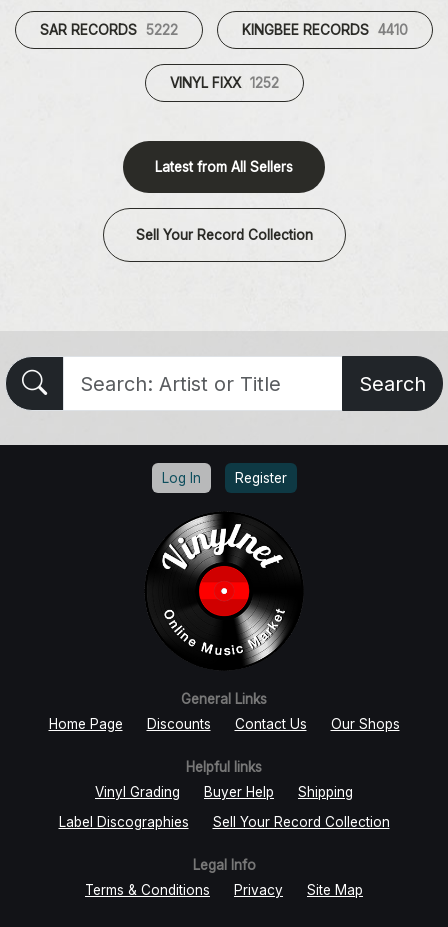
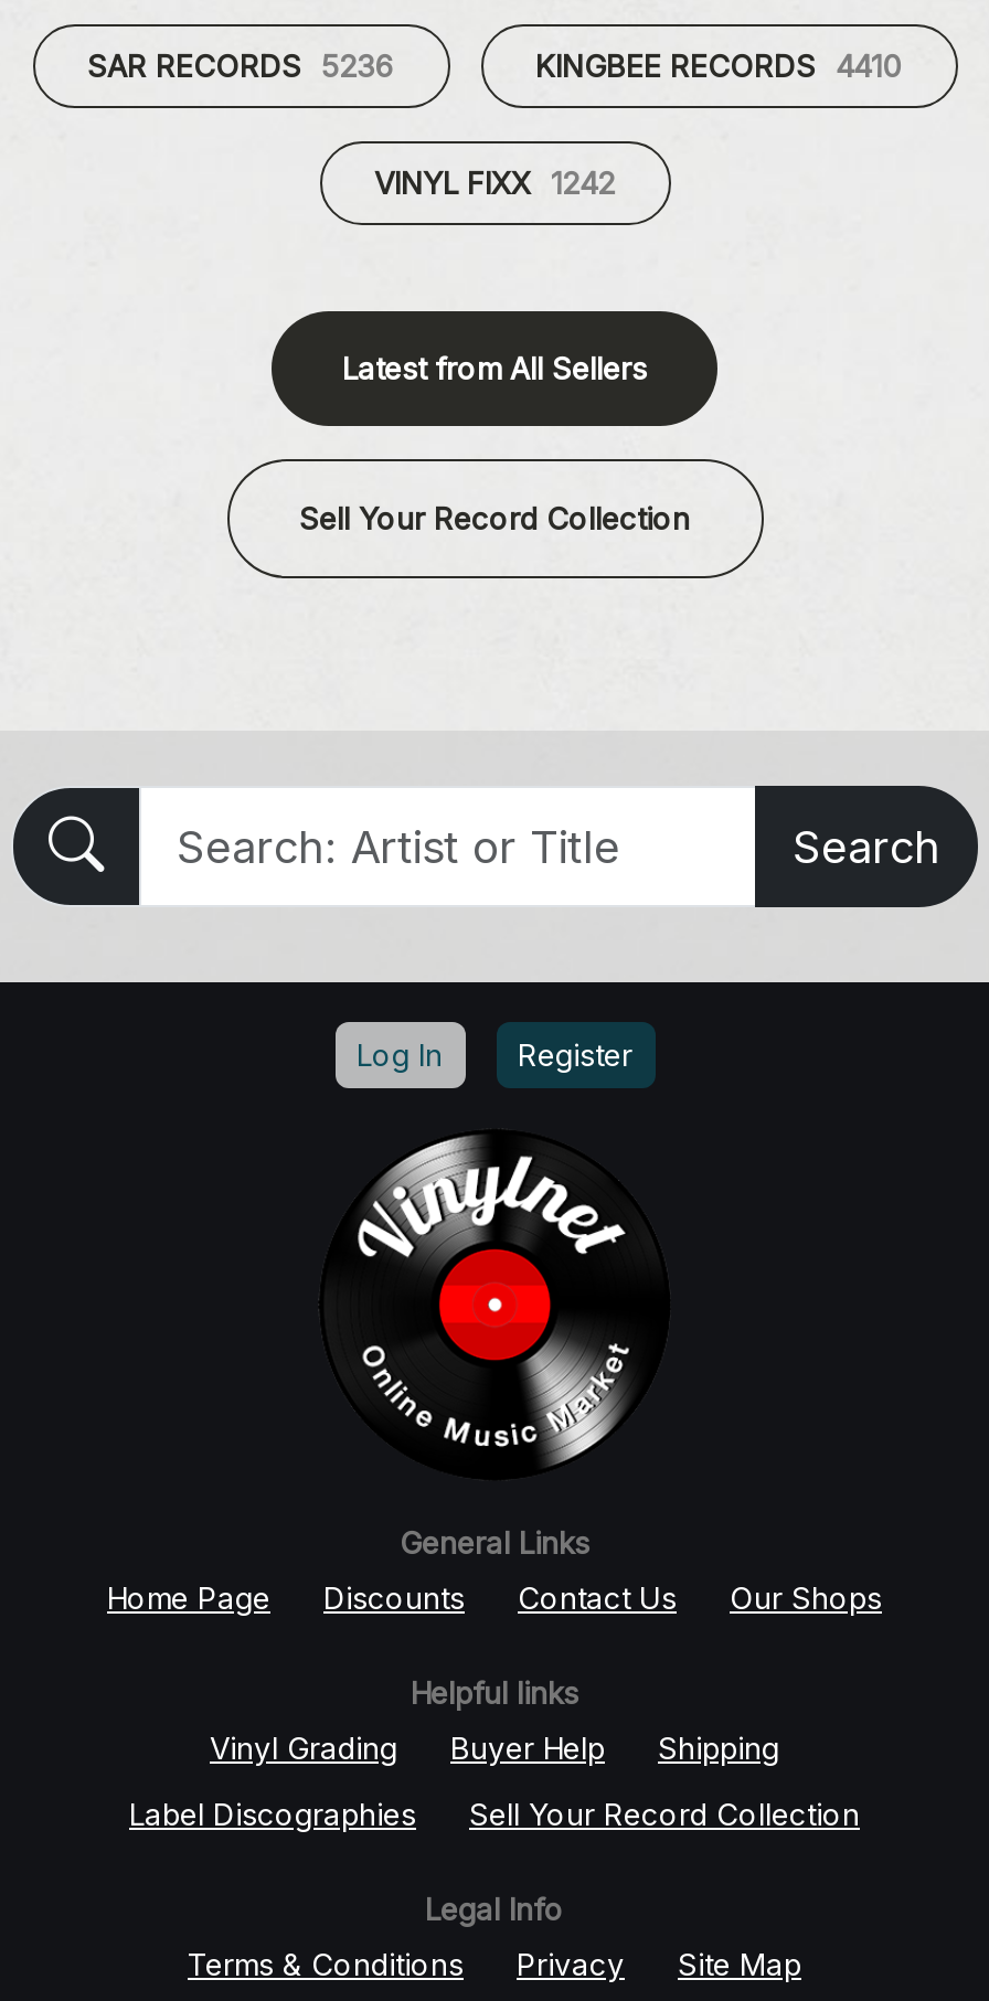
- SAR RECORDS 5222
+ SAR RECORDS 5236

- VINYL FIXX 1252
+ VINYL FIXX 1242
